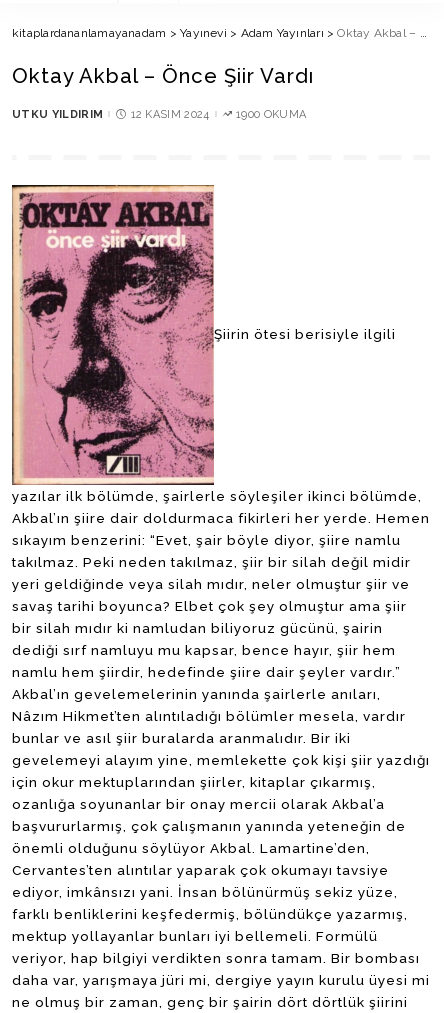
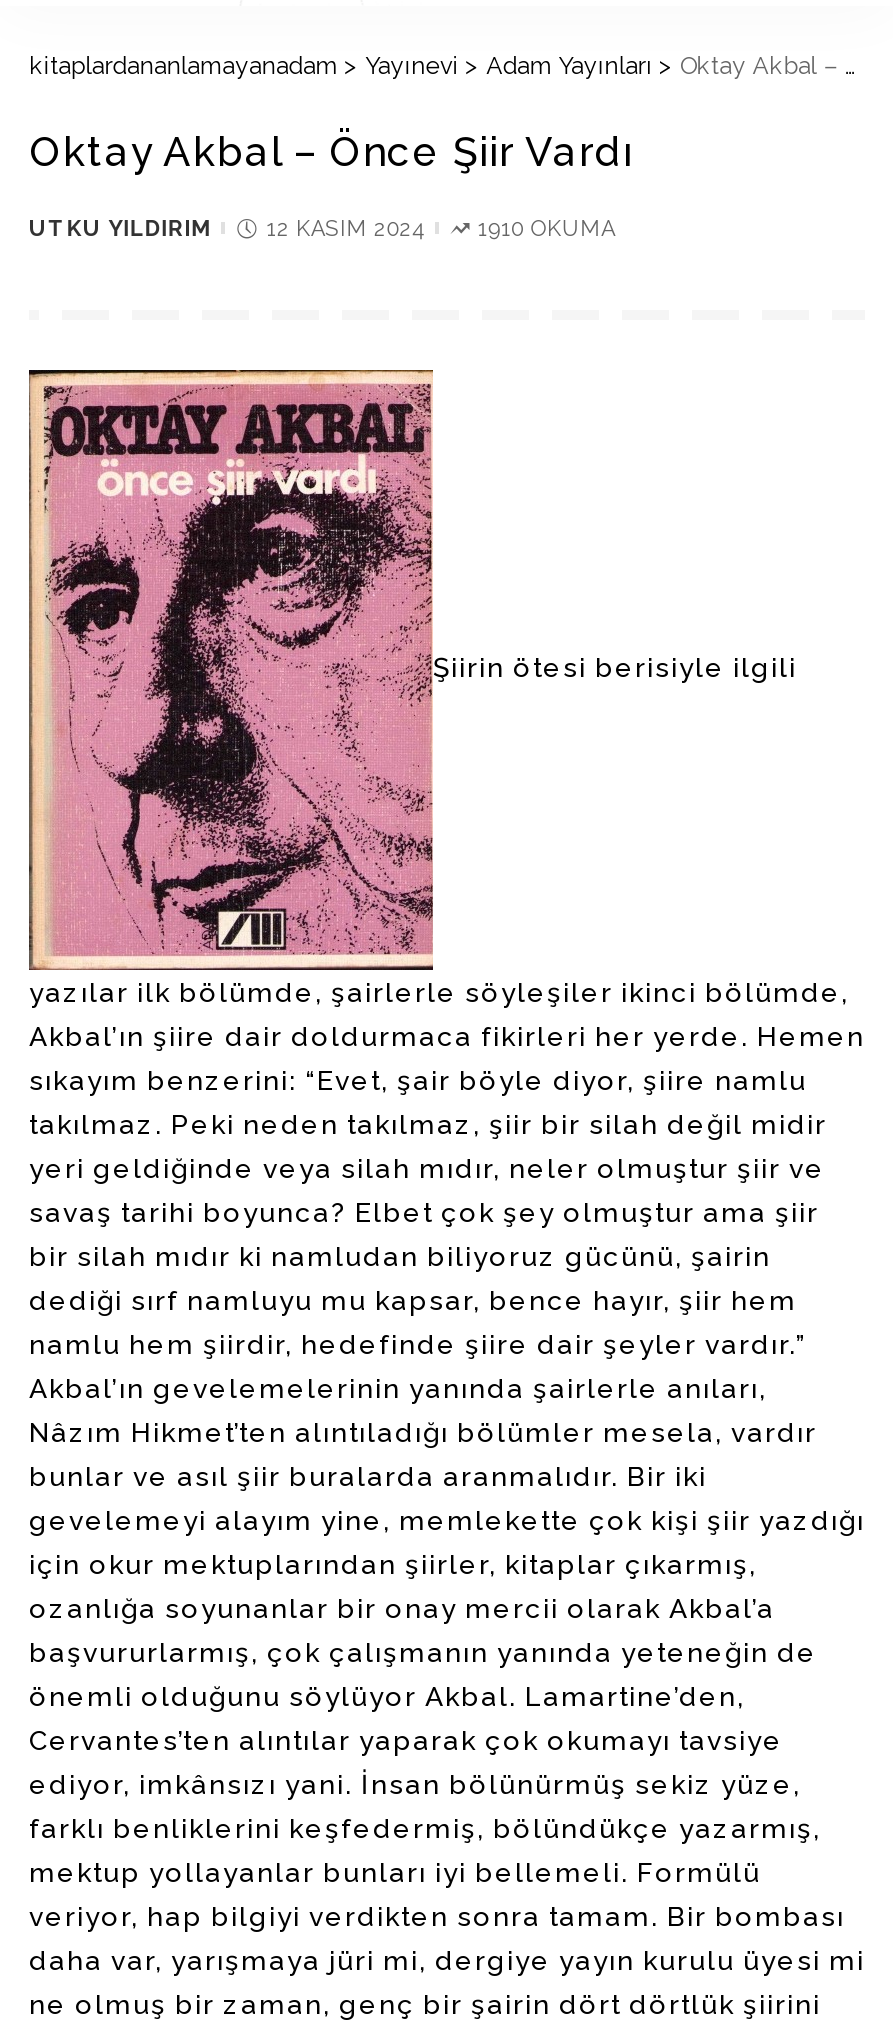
- 1900 OKUMA
+ 1910 OKUMA
